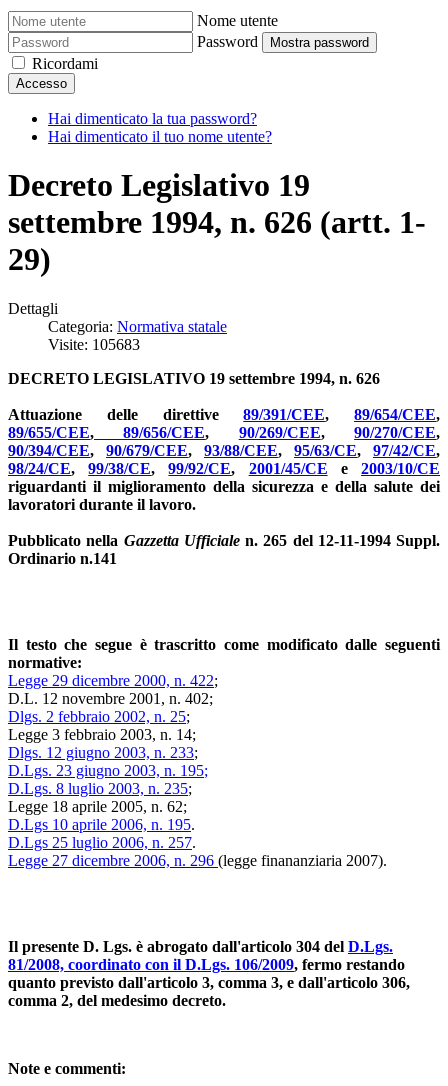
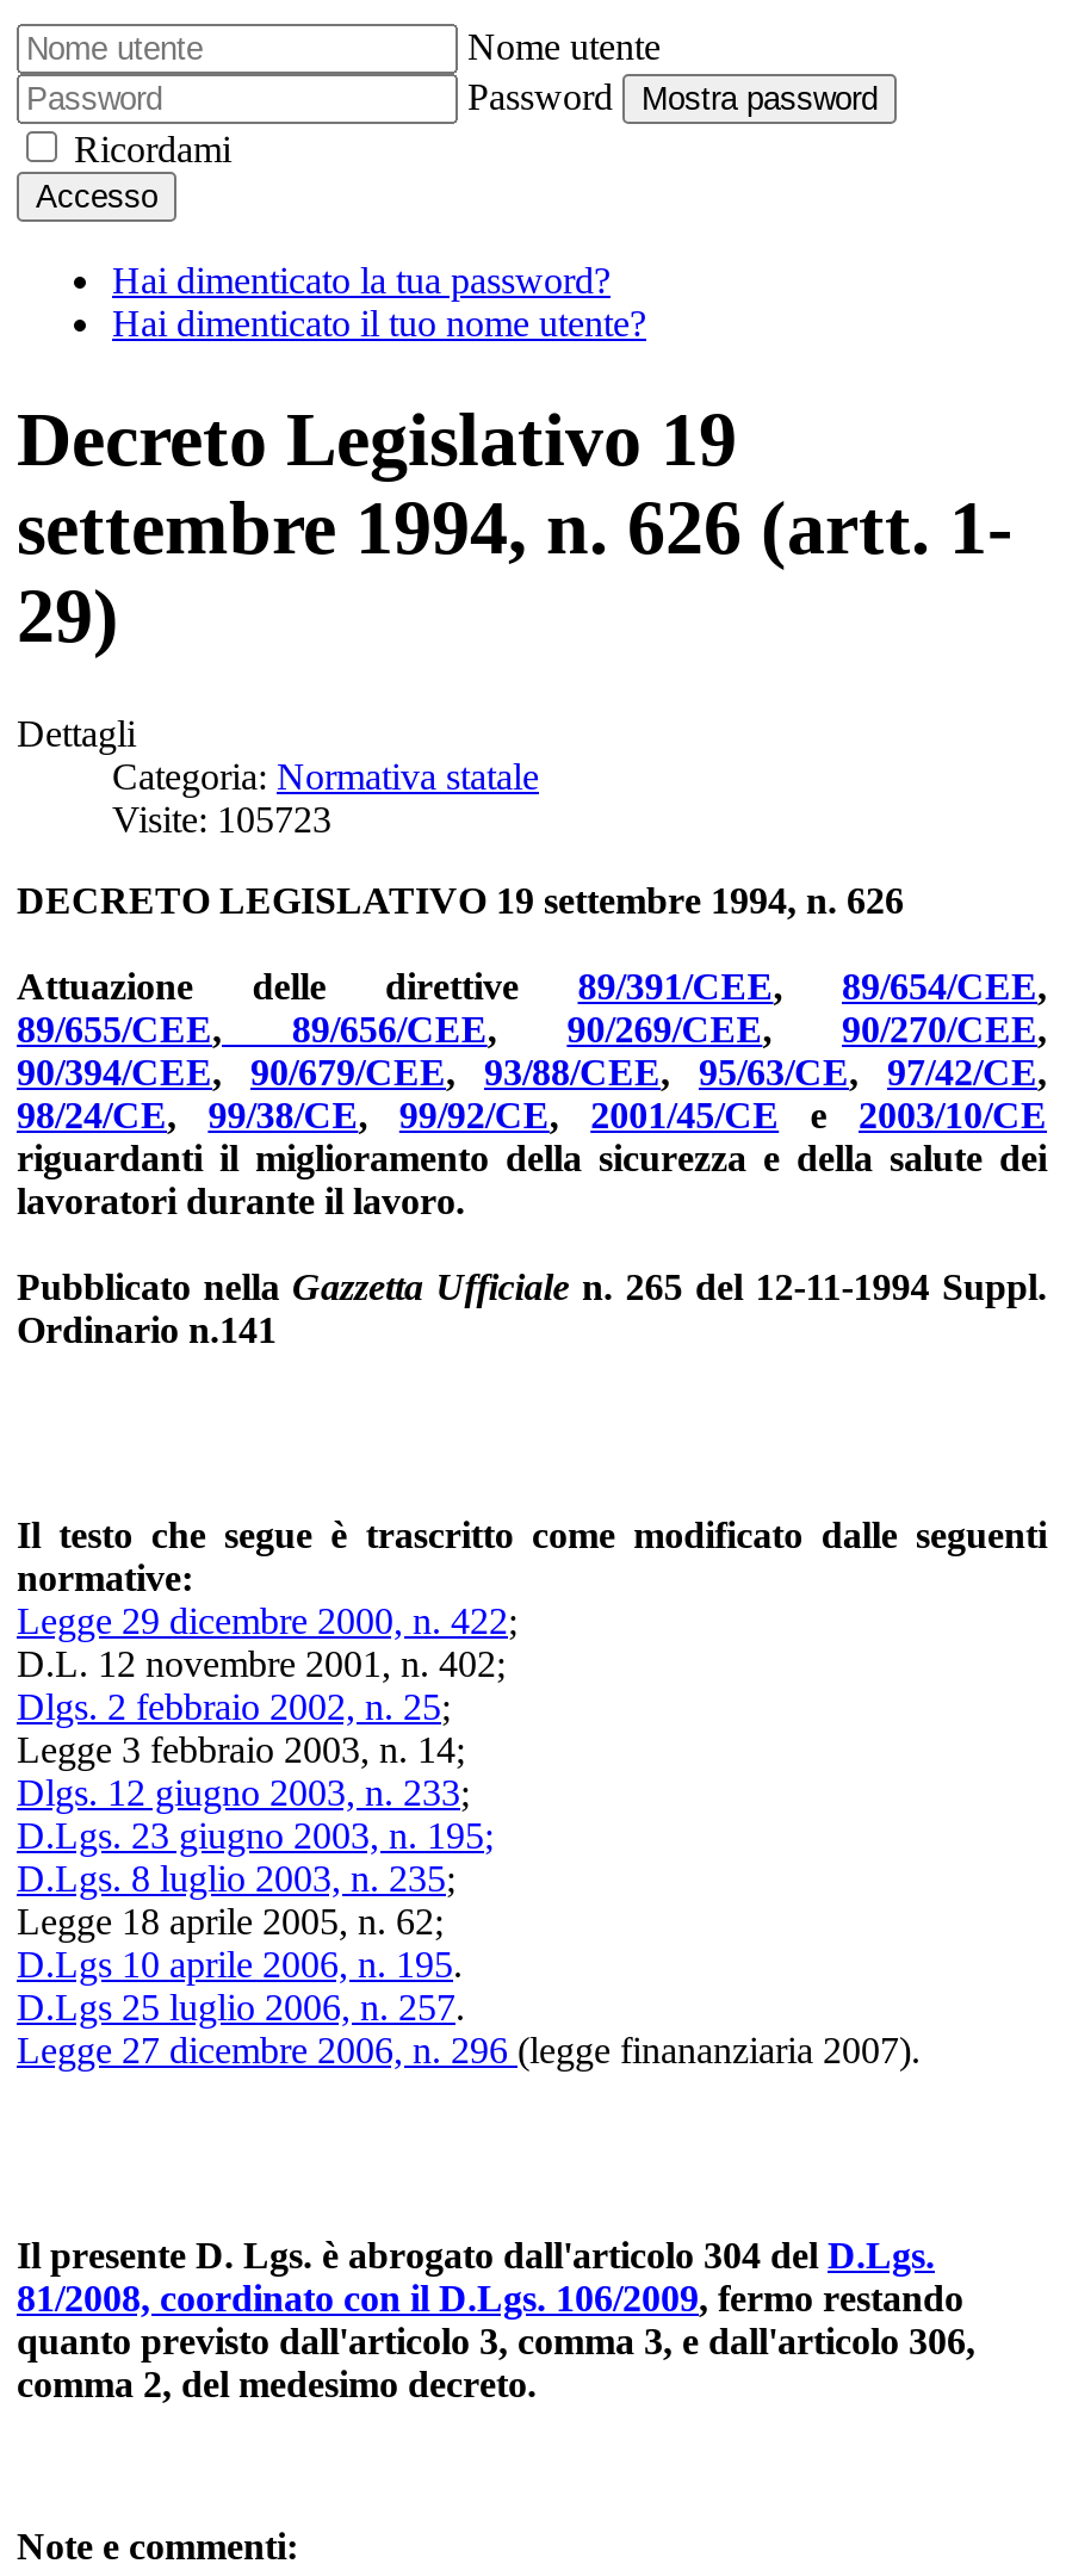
- Visite: 105683
+ Visite: 105723
